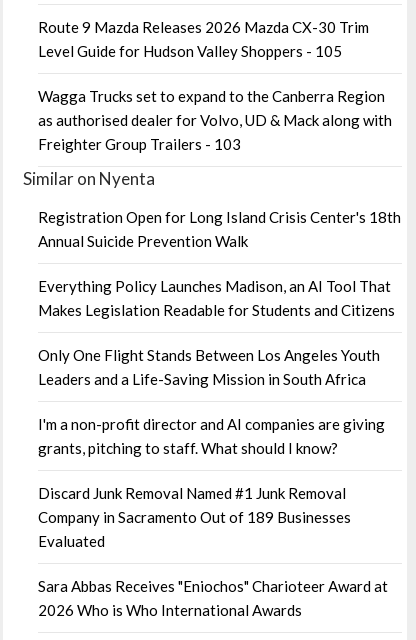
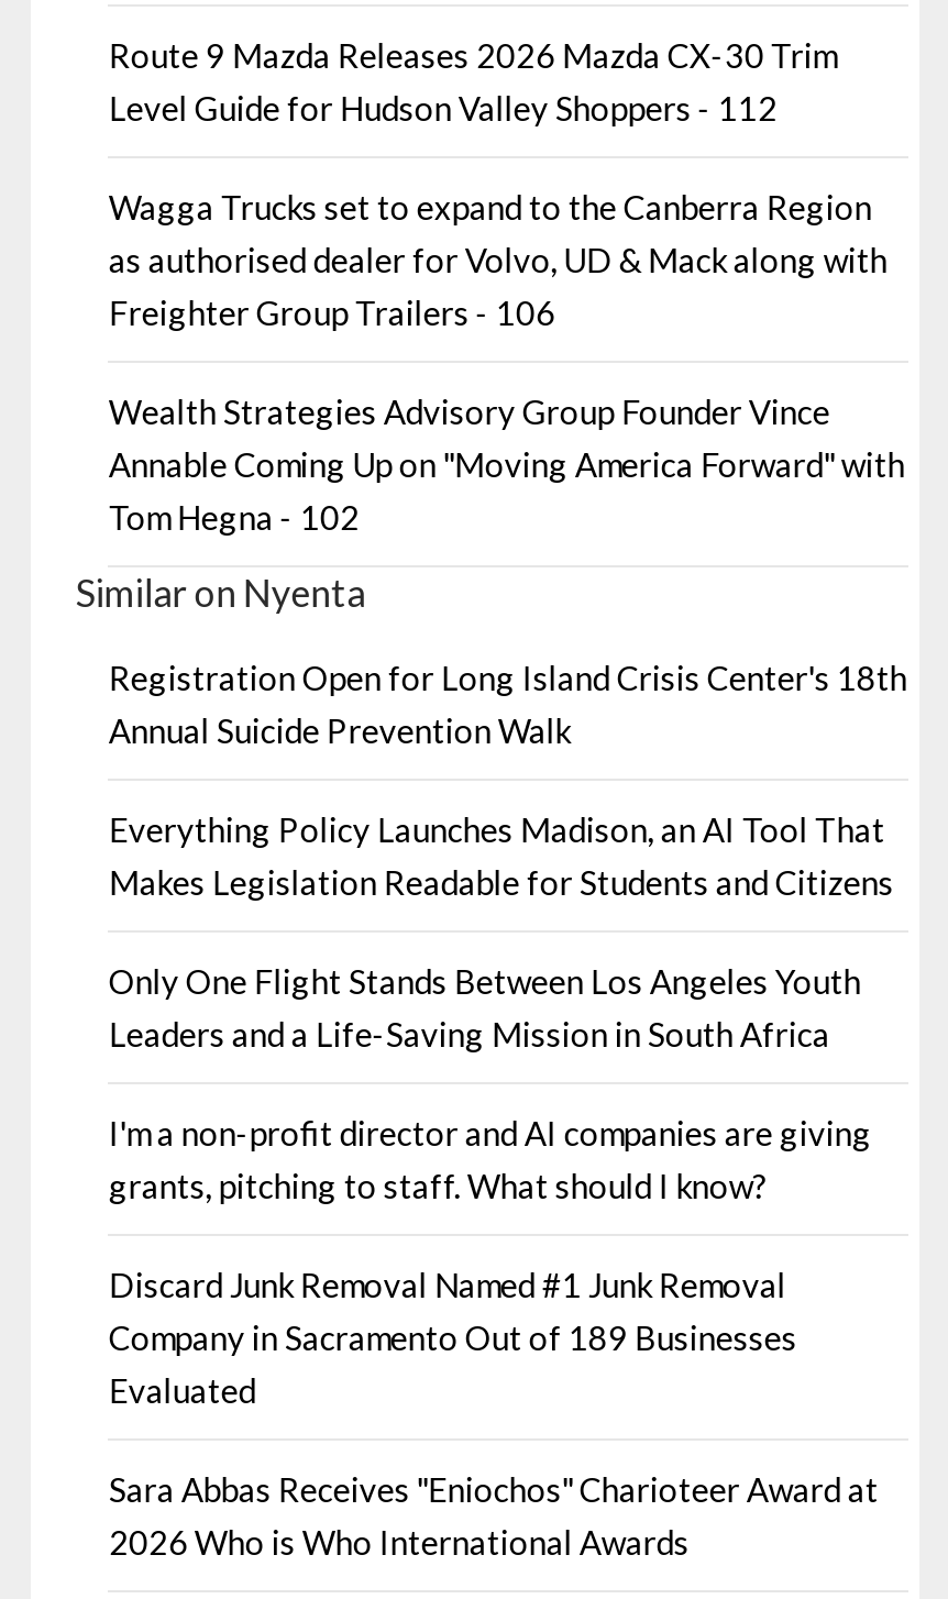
- Level Guide for Hudson Valley Shoppers - 105
+ Level Guide for Hudson Valley Shoppers - 112

- Freighter Group Trailers - 103
+ Freighter Group Trailers - 106
+ Wealth Strategies Advisory Group Founder Vince
+ Annable Coming Up on "Moving America Forward" with
+ Tom Hegna - 102
